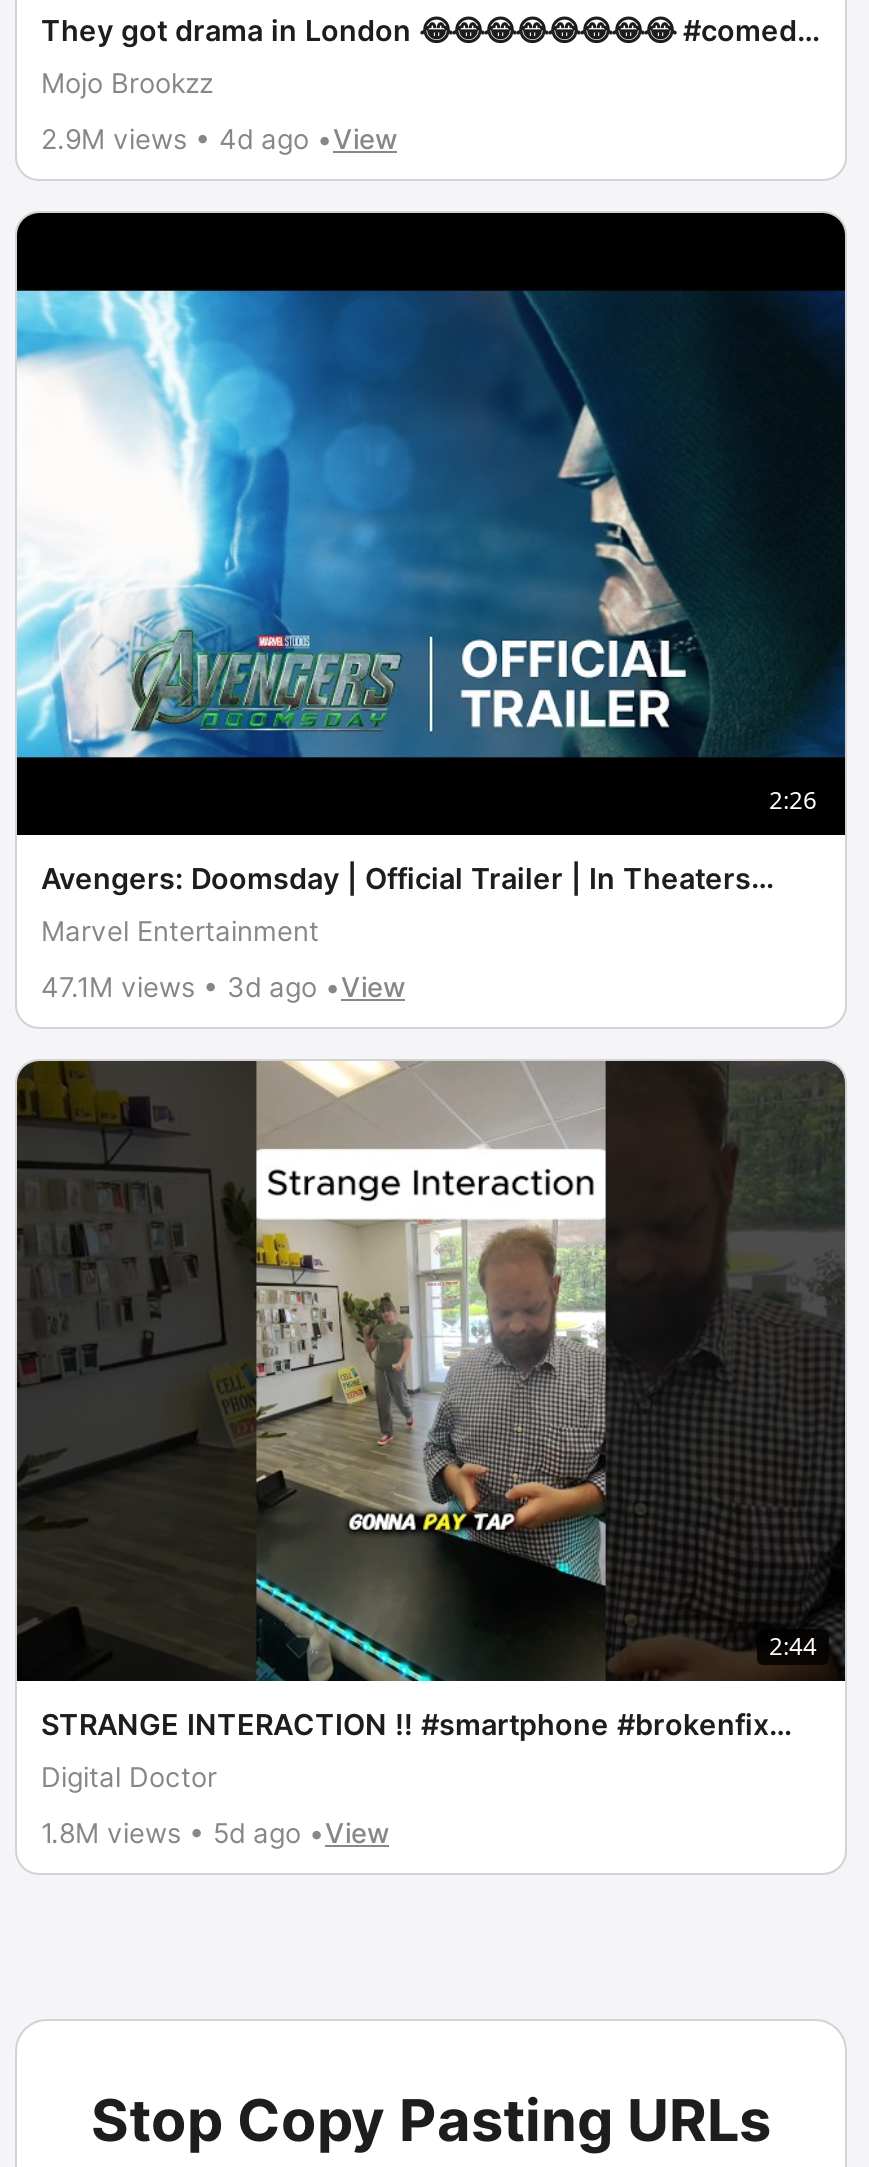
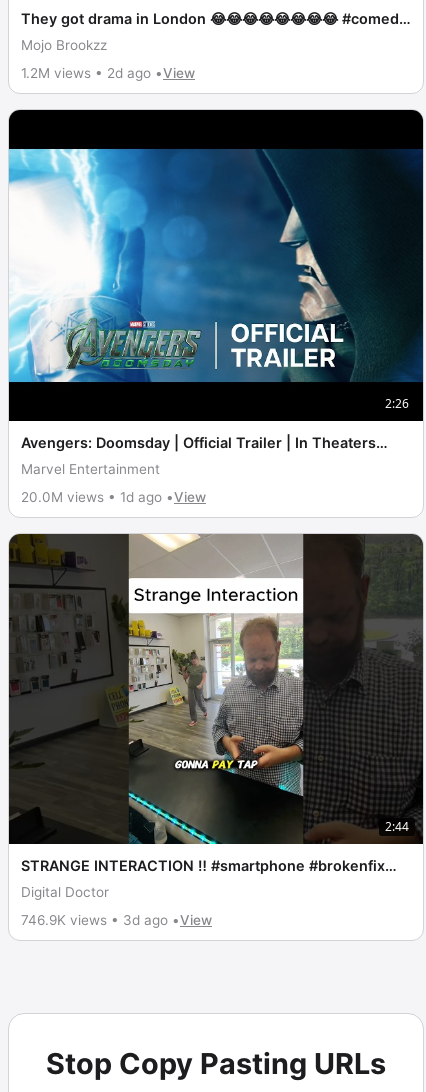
- 2.9M views • 4d ago •View
+ 1.2M views • 2d ago •View

- 47.1M views • 3d ago •View
+ 20.0M views • 1d ago •View

- 1.8M views • 5d ago •View
+ 746.9K views • 3d ago •View
